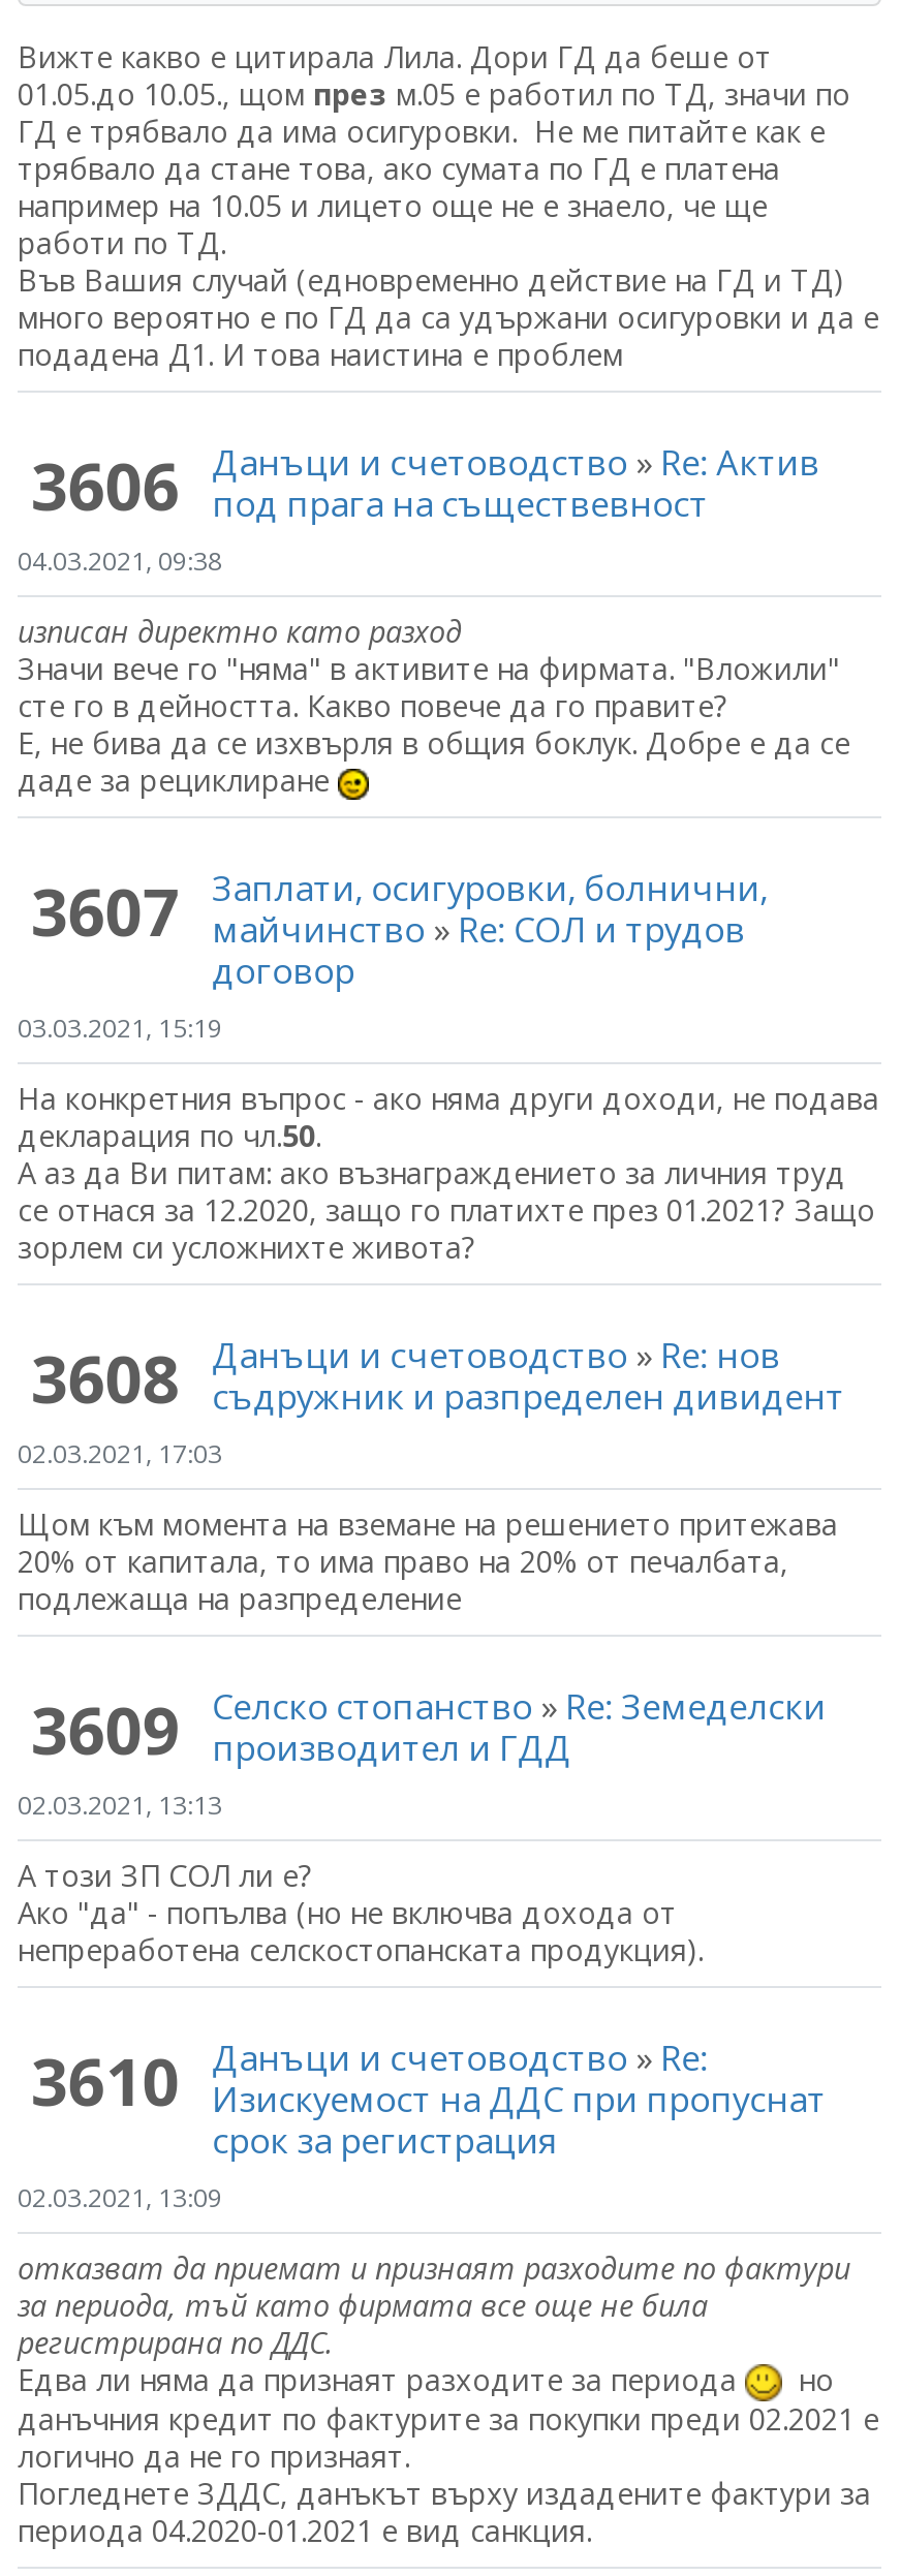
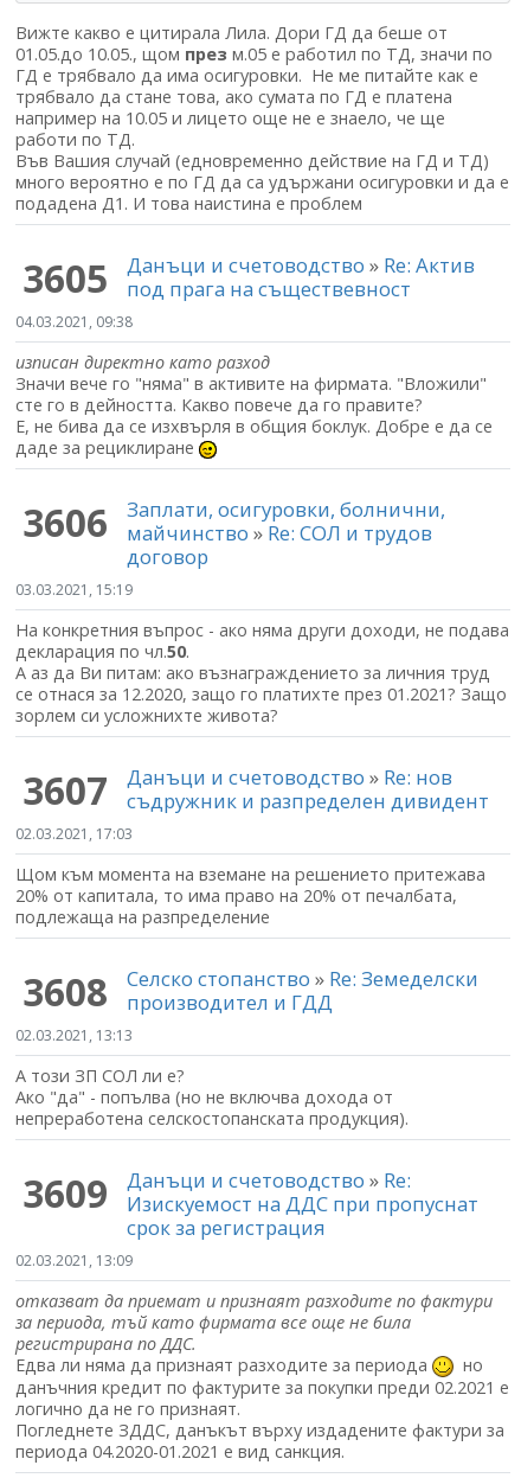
- 3606 Данъци и счетоводство» Re: Актив под прага на съществевност
+ 3605 Данъци и счетоводство» Re: Актив под прага на съществевност

- 3607 Заплати, осигуровки, болнични, майчинство»Re: СОЛ и трудов
+ 3606 Заплати, осигуровки, болнични, майчинство»Re: СОЛ и трудов

- 3608 Данъци и счетоводство» Re: нов съдружник и разпределен дивидент
+ 3607 Данъци и счетоводство» Re: нов съдружник и разпределен дивидент

- 3609 Селско стопанство» Re: Земеделски производител и ГДД
+ 3608 Селско стопанство» Re: Земеделски производител и ГДД

- 3610 Данъци и счетоводство» Re: Изискуемост на ДДС при пропуснат
+ 3609 Данъци и счетоводство» Re: Изискуемост на ДДС при пропуснат
